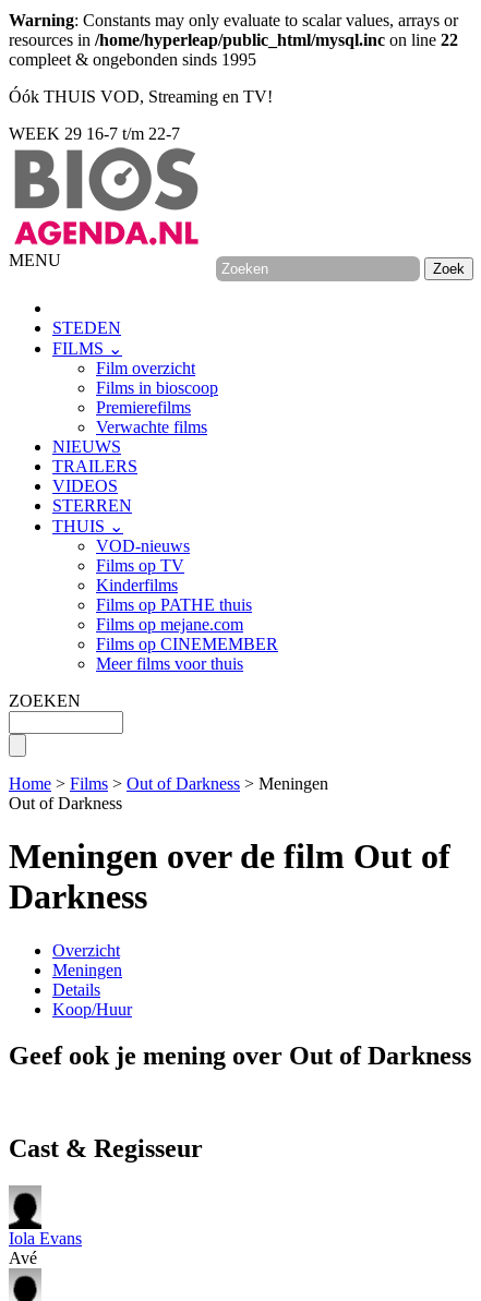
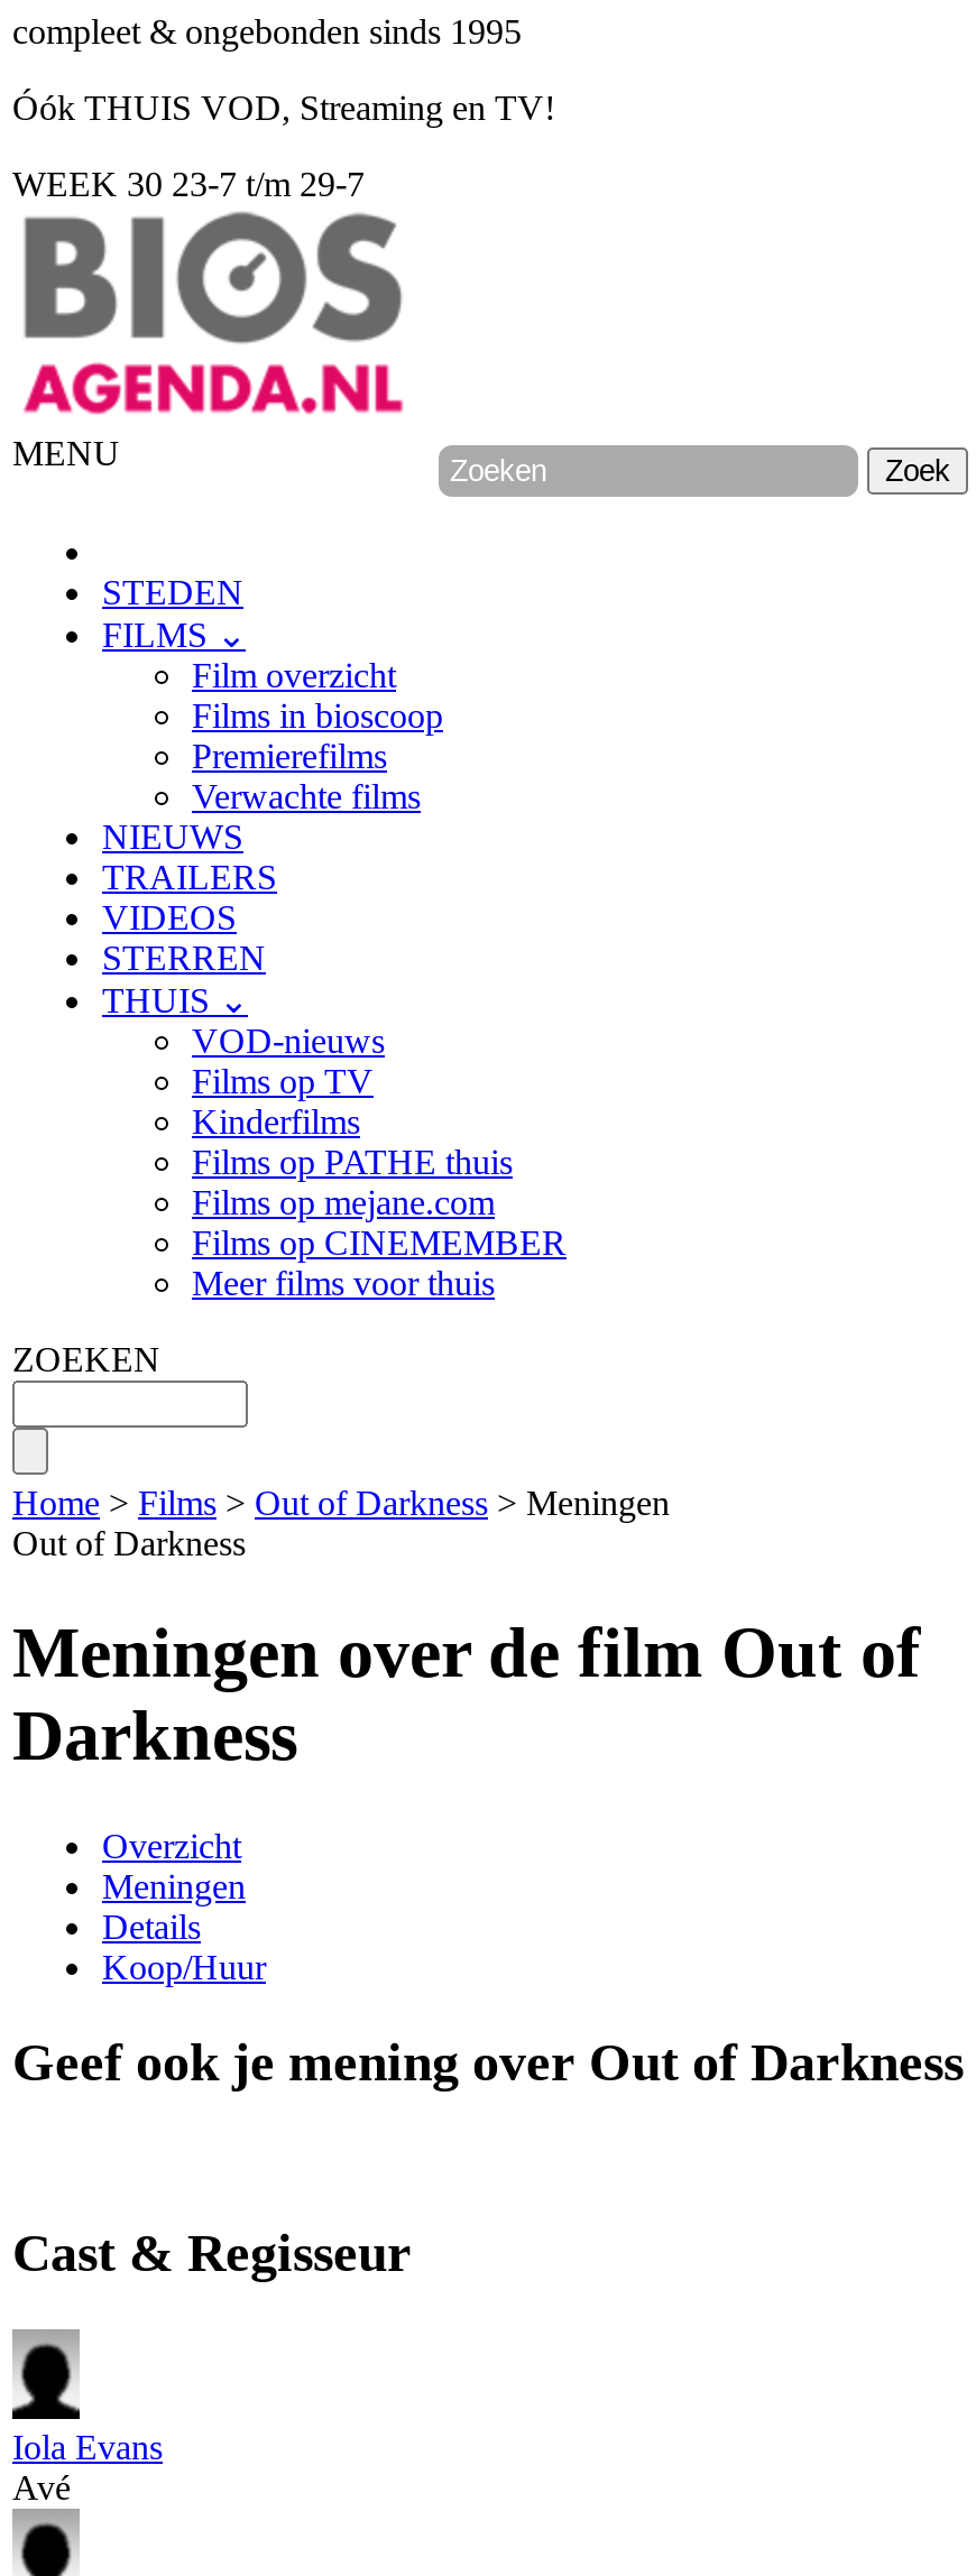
- Warning: Constants may only evaluate to scalar values, arrays or
- resources in /home/hyperleap/public_html/mysql.inc on line 22

- WEEK 29 16-7 t/m 22-7
+ WEEK 30 23-7 t/m 29-7
